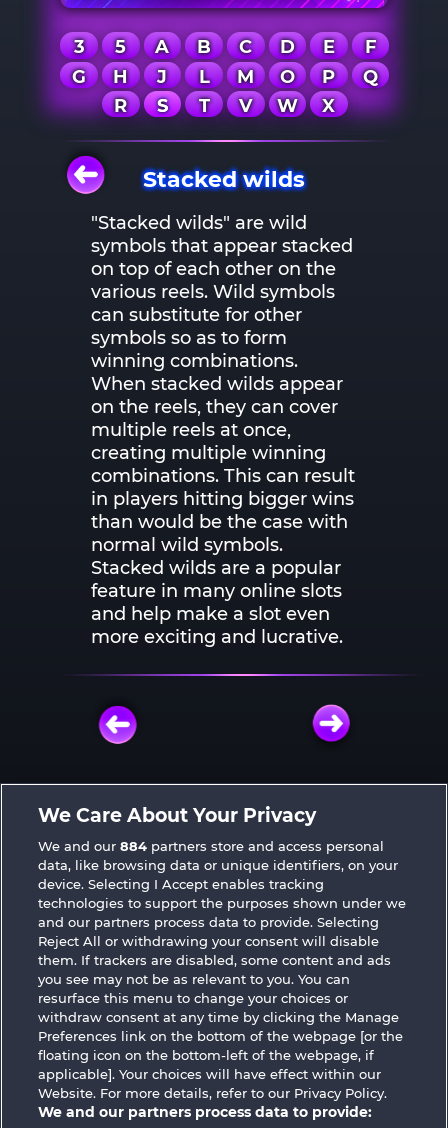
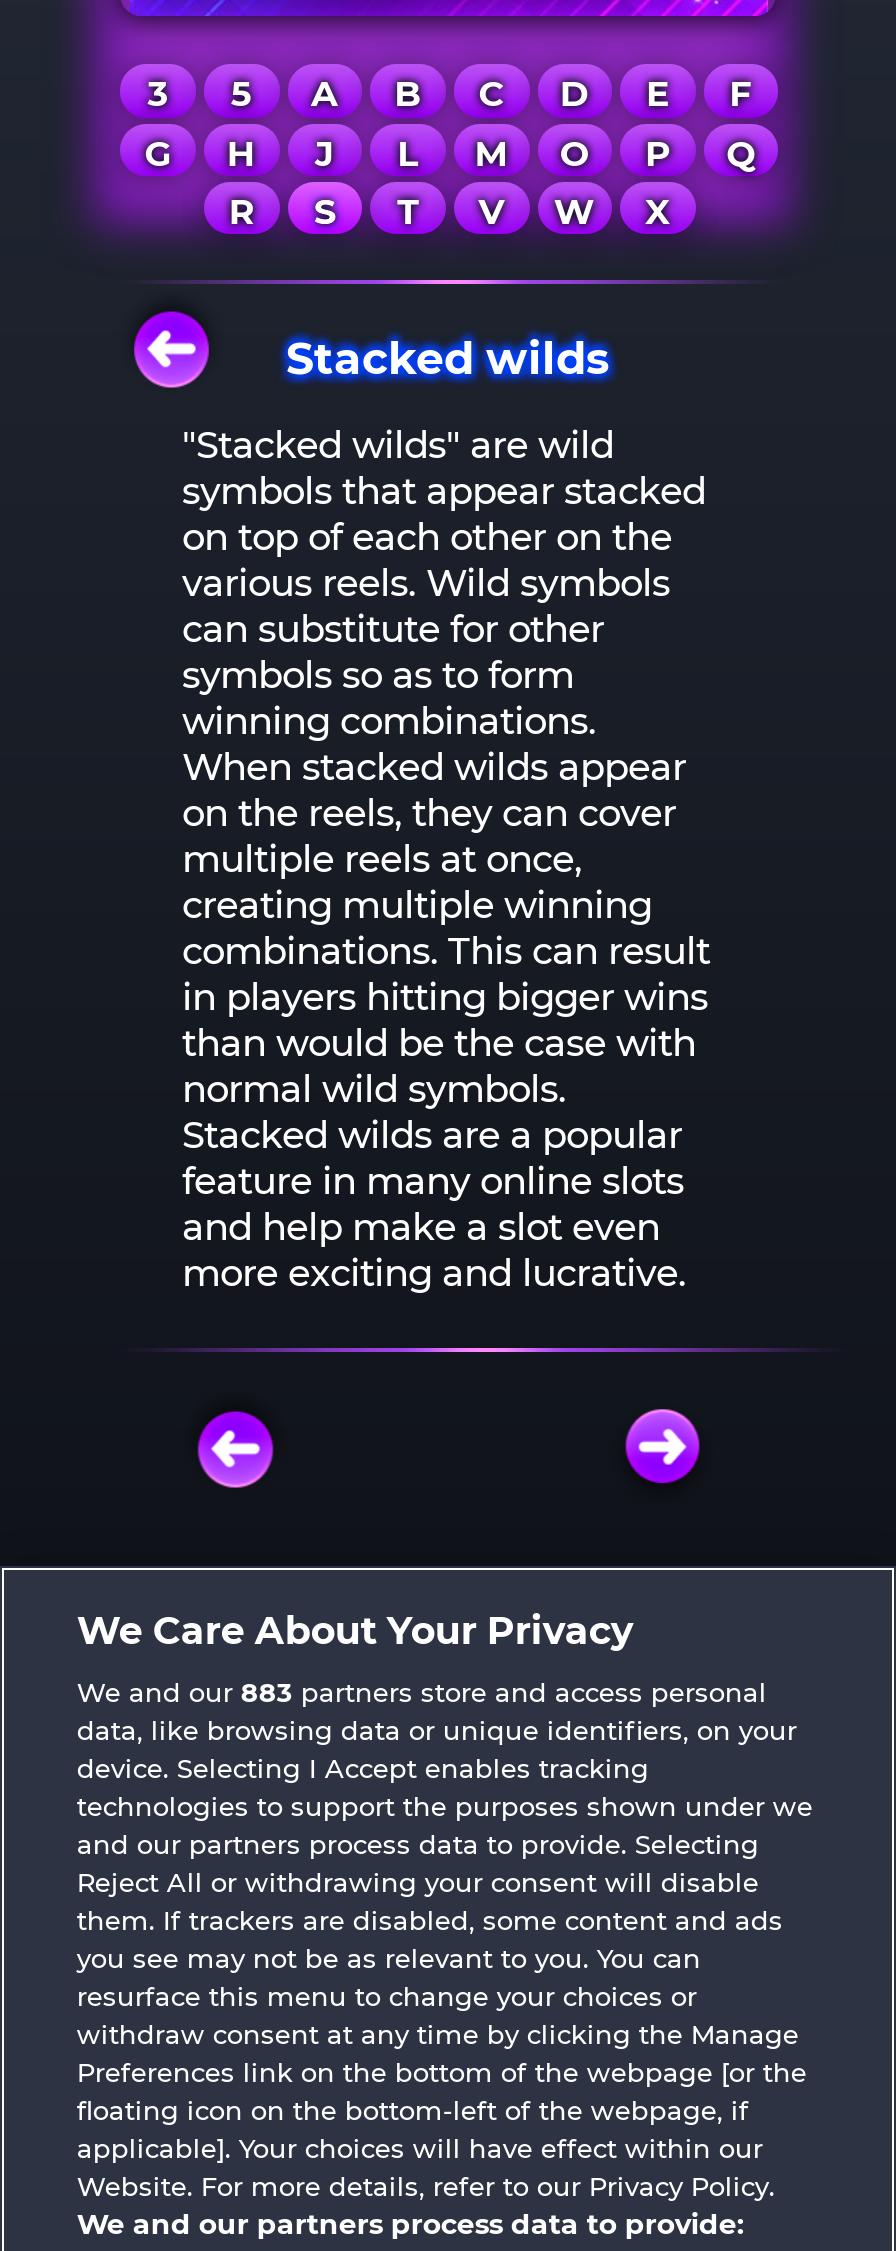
- We and our 884 partners store and access personal
+ We and our 883 partners store and access personal
